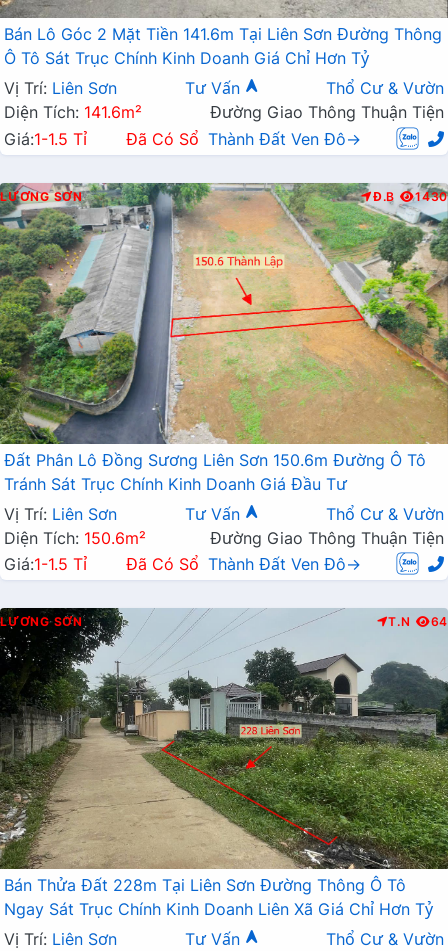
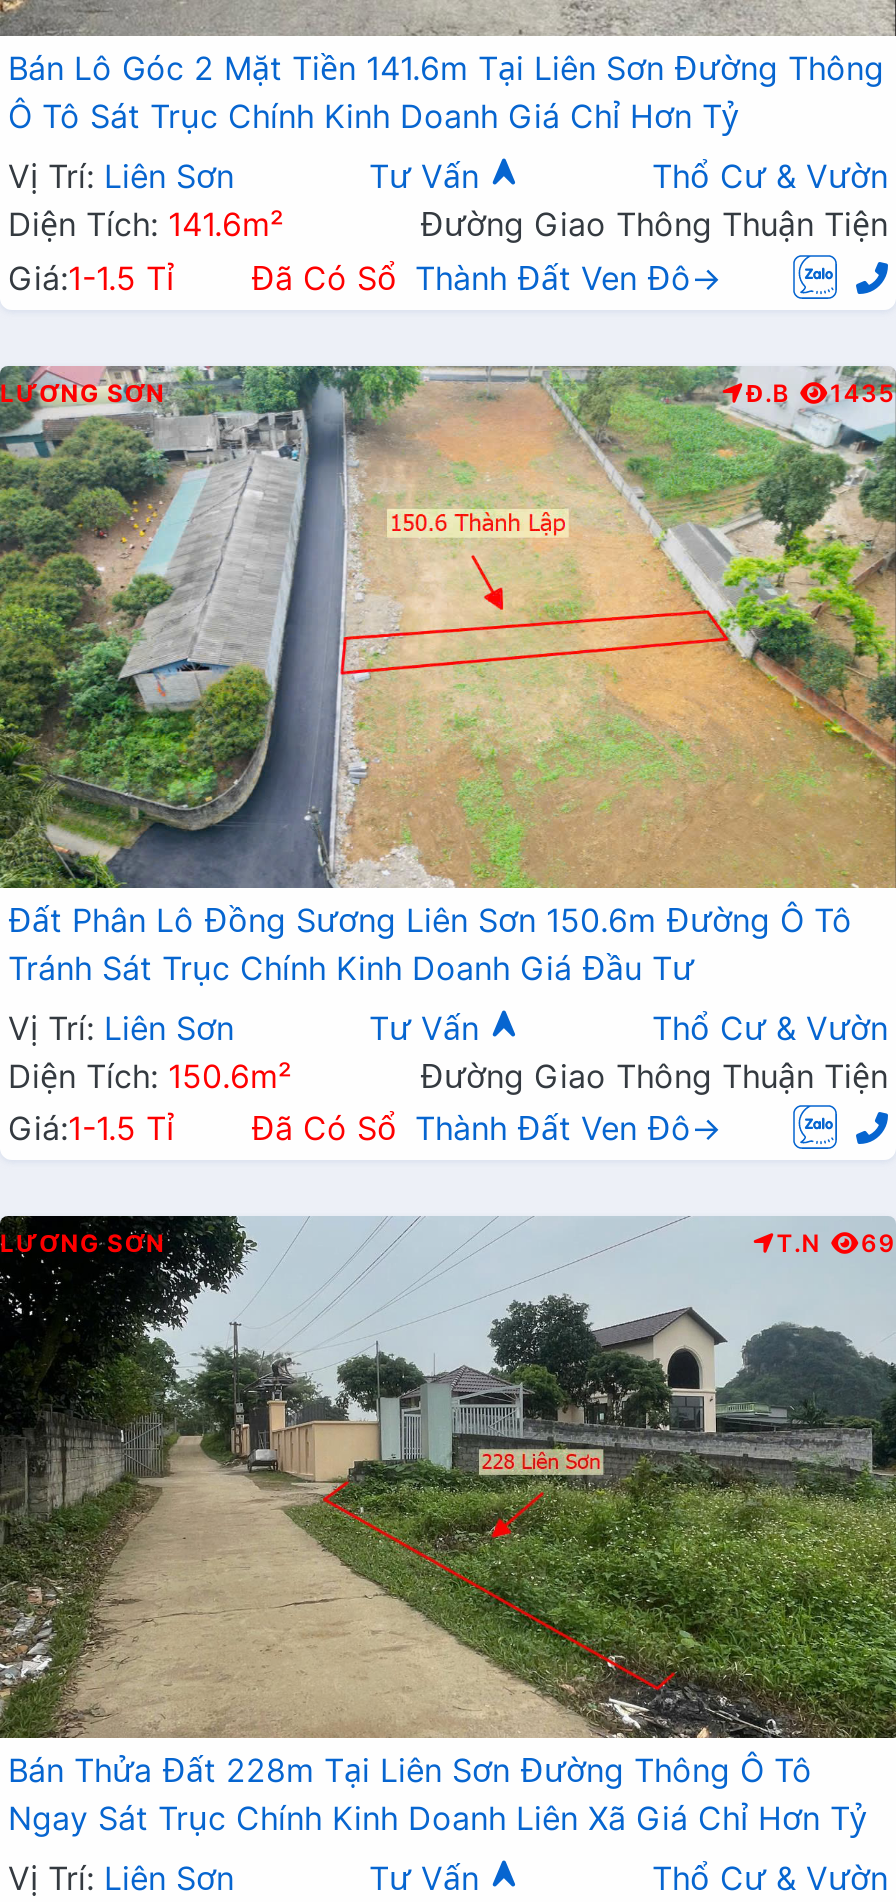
- 1430
+ 1435

- T.N 64
+ T.N 69
